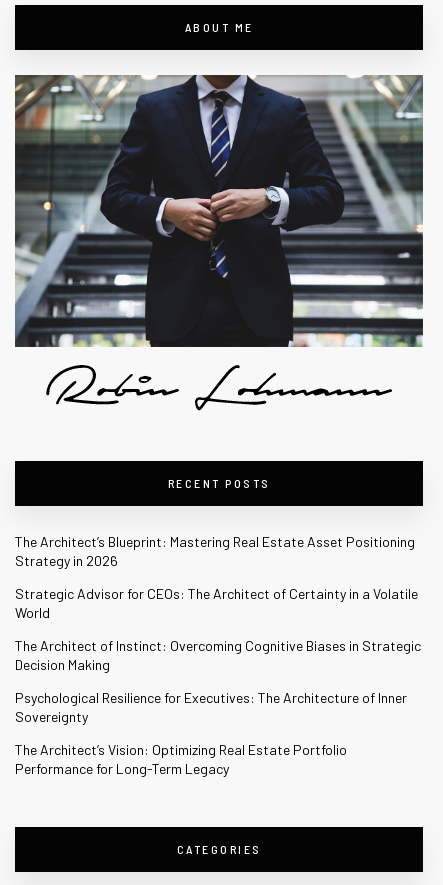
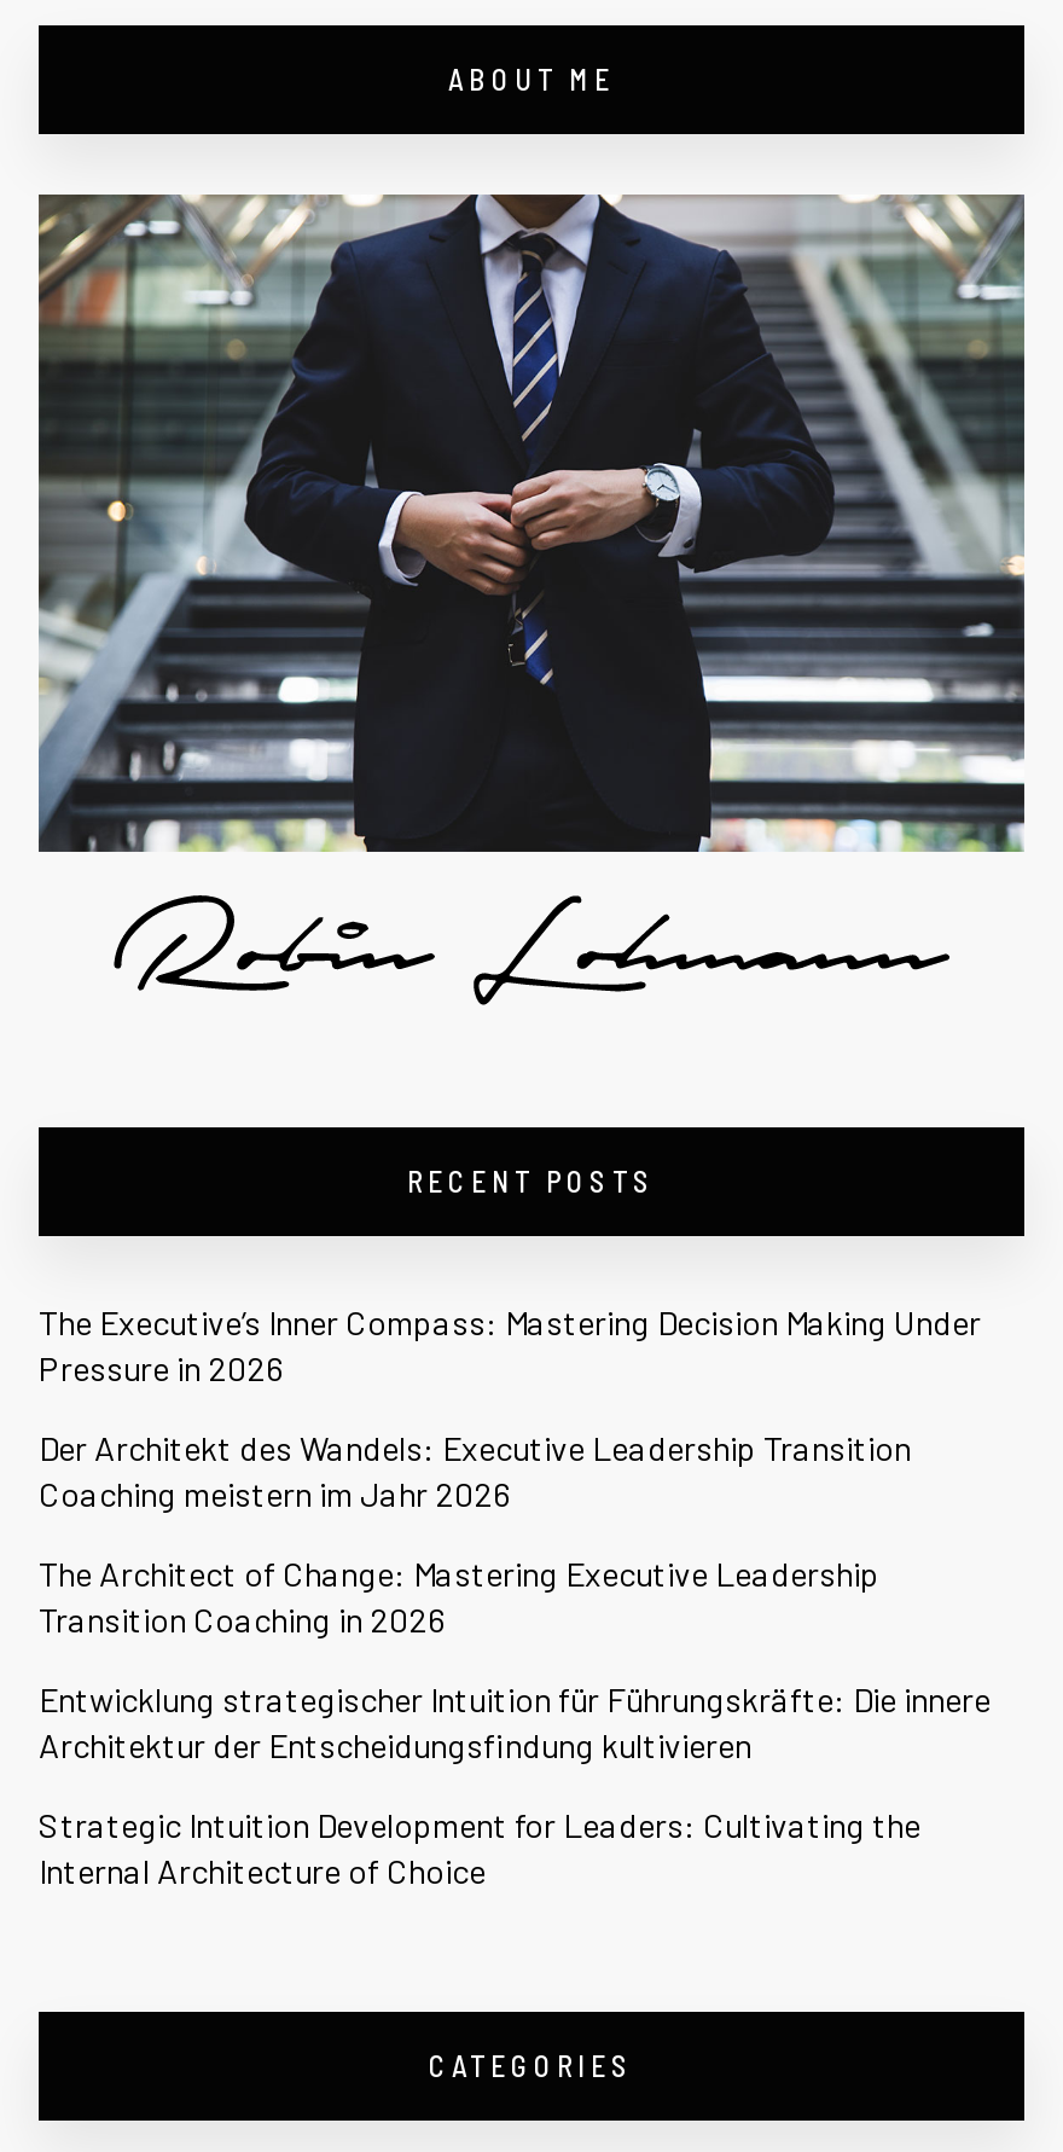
- The Architect’s Blueprint: Mastering Real Estate Asset Positioning
- Strategy in 2026
+ The Executive’s Inner Compass: Mastering Decision Making Under
+ Pressure in 2026

- Strategic Advisor for CEOs: The Architect of Certainty in a Volatile
- World
+ Der Architekt des Wandels: Executive Leadership Transition
+ Coaching meistern im Jahr 2026

- The Architect of Instinct: Overcoming Cognitive Biases in Strategic
- Decision Making
+ The Architect of Change: Mastering Executive Leadership
+ Transition Coaching in 2026

- Psychological Resilience for Executives: The Architecture of Inner
- Sovereignty
+ Entwicklung strategischer Intuition für Führungskräfte: Die innere
+ Architektur der Entscheidungsfindung kultivieren

- The Architect’s Vision: Optimizing Real Estate Portfolio
- Performance for Long-Term Legacy
+ Strategic Intuition Development for Leaders: Cultivating the
+ Internal Architecture of Choice
